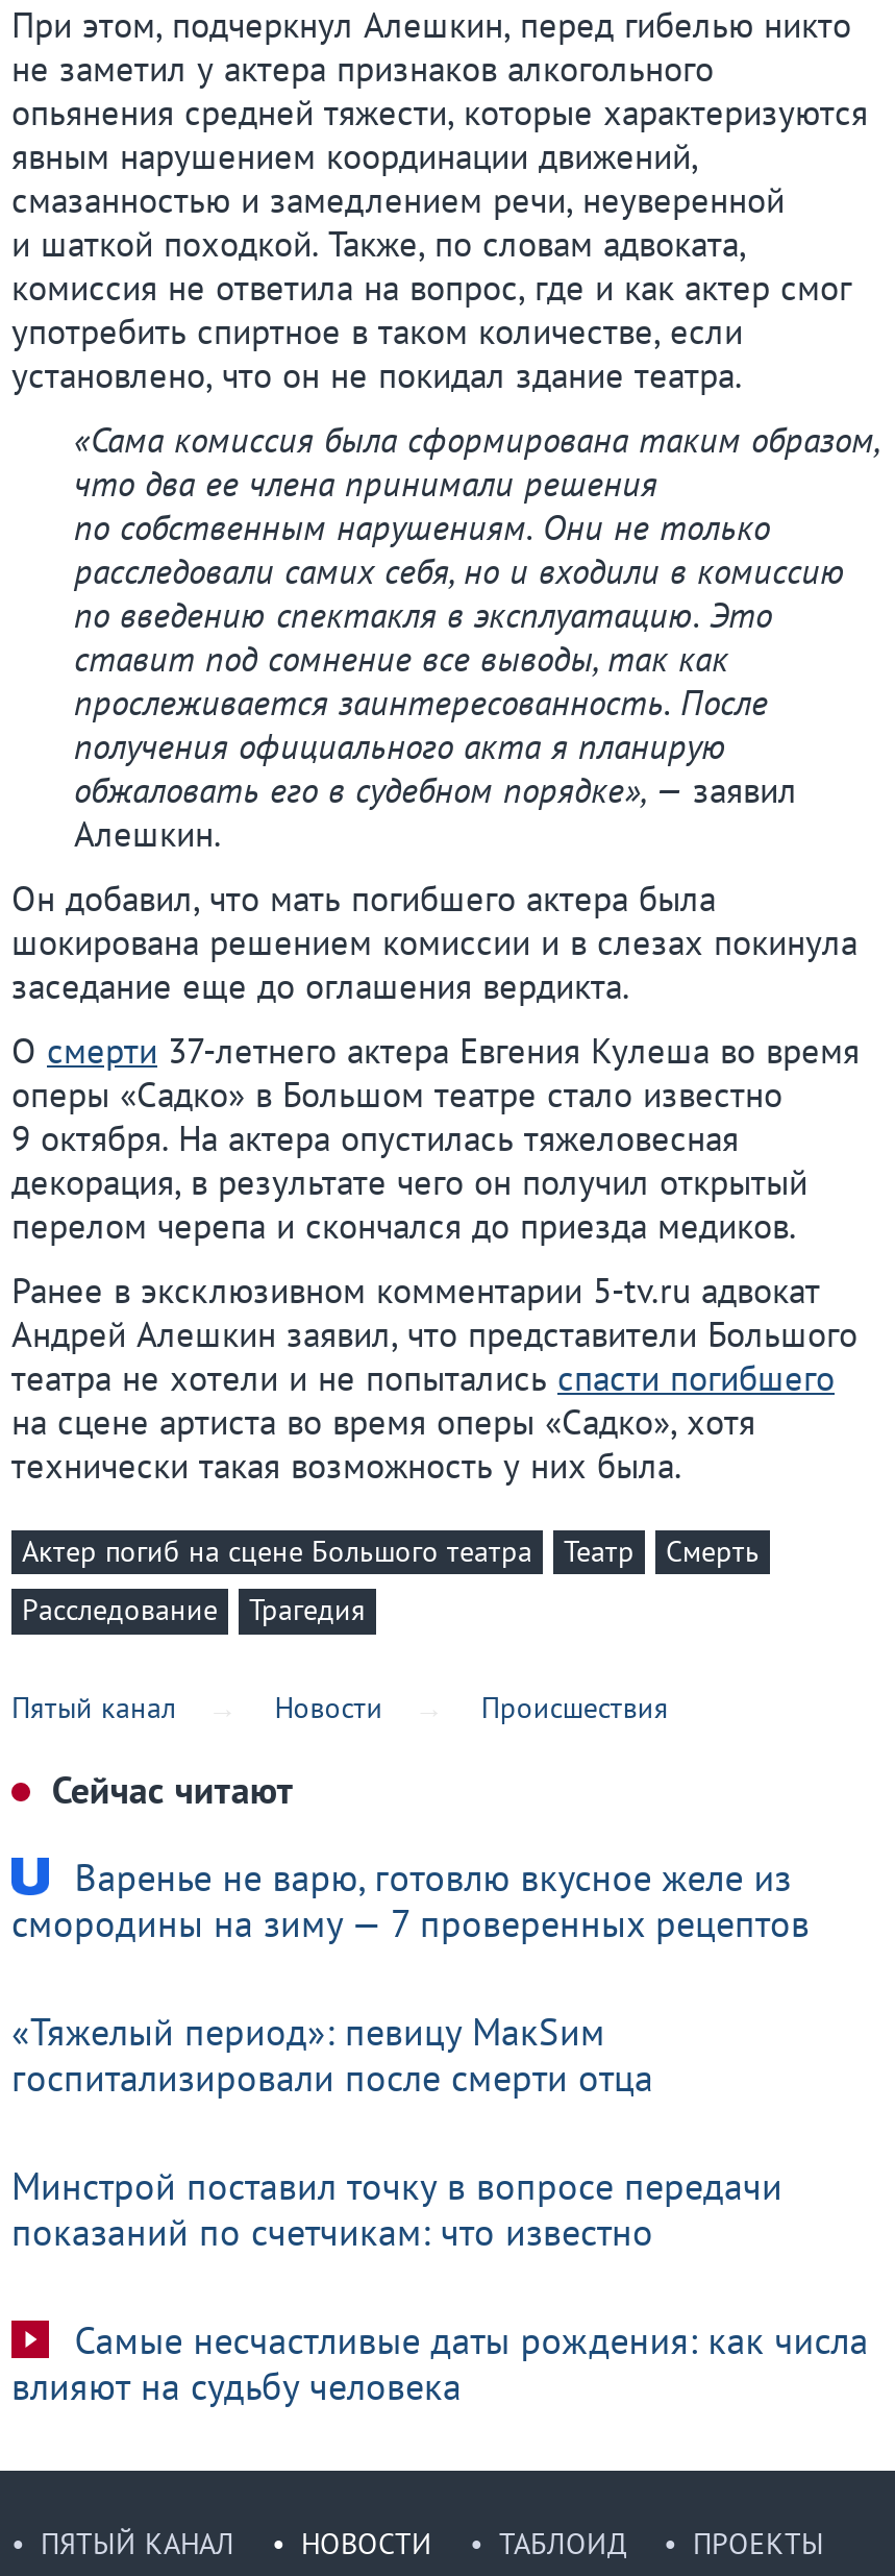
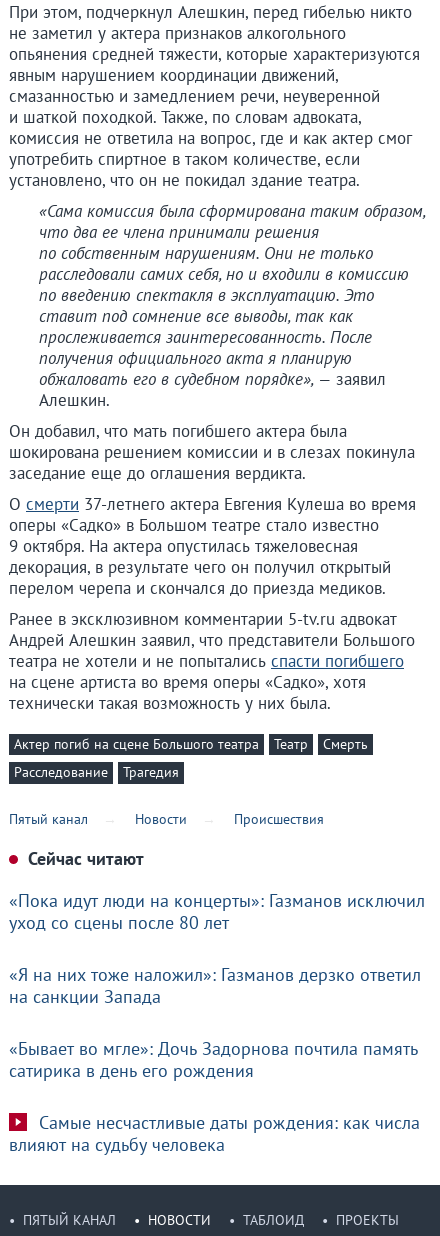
- Варенье не варю, готовлю вкусное желе из
- смородины на зиму — 7 проверенных рецептов
+ «Пока идут люди на концерты»: Газманов исключил
+ уход со сцены после 80 лет

- «Тяжелый период»: певицу МакSим
- госпитализировали после смерти отца
+ «Я на них тоже наложил»: Газманов дерзко ответил
+ на санкции Запада

- Минстрой поставил точку в вопросе передачи
- показаний по счетчикам: что известно
+ «Бывает во мгле»: Дочь Задорнова почтила память
+ сатирика в день его рождения
